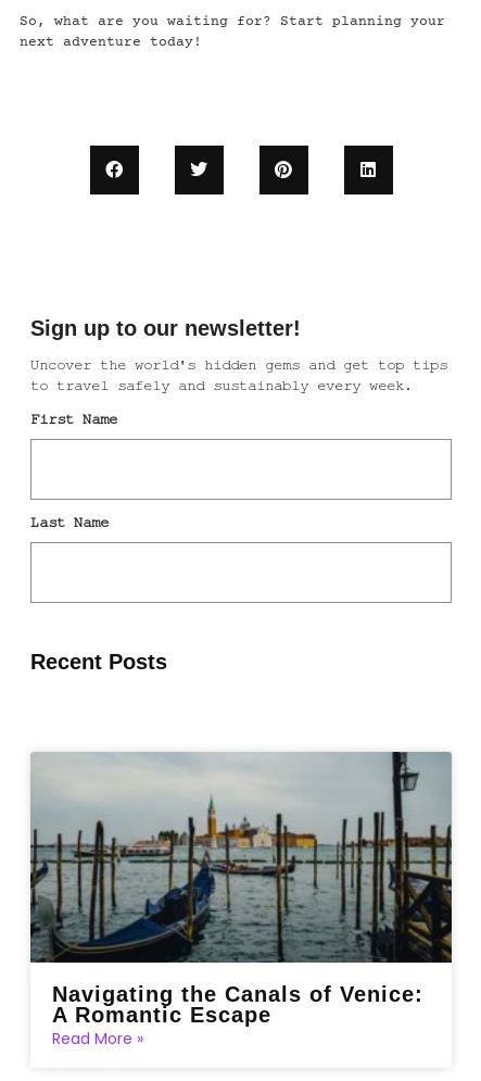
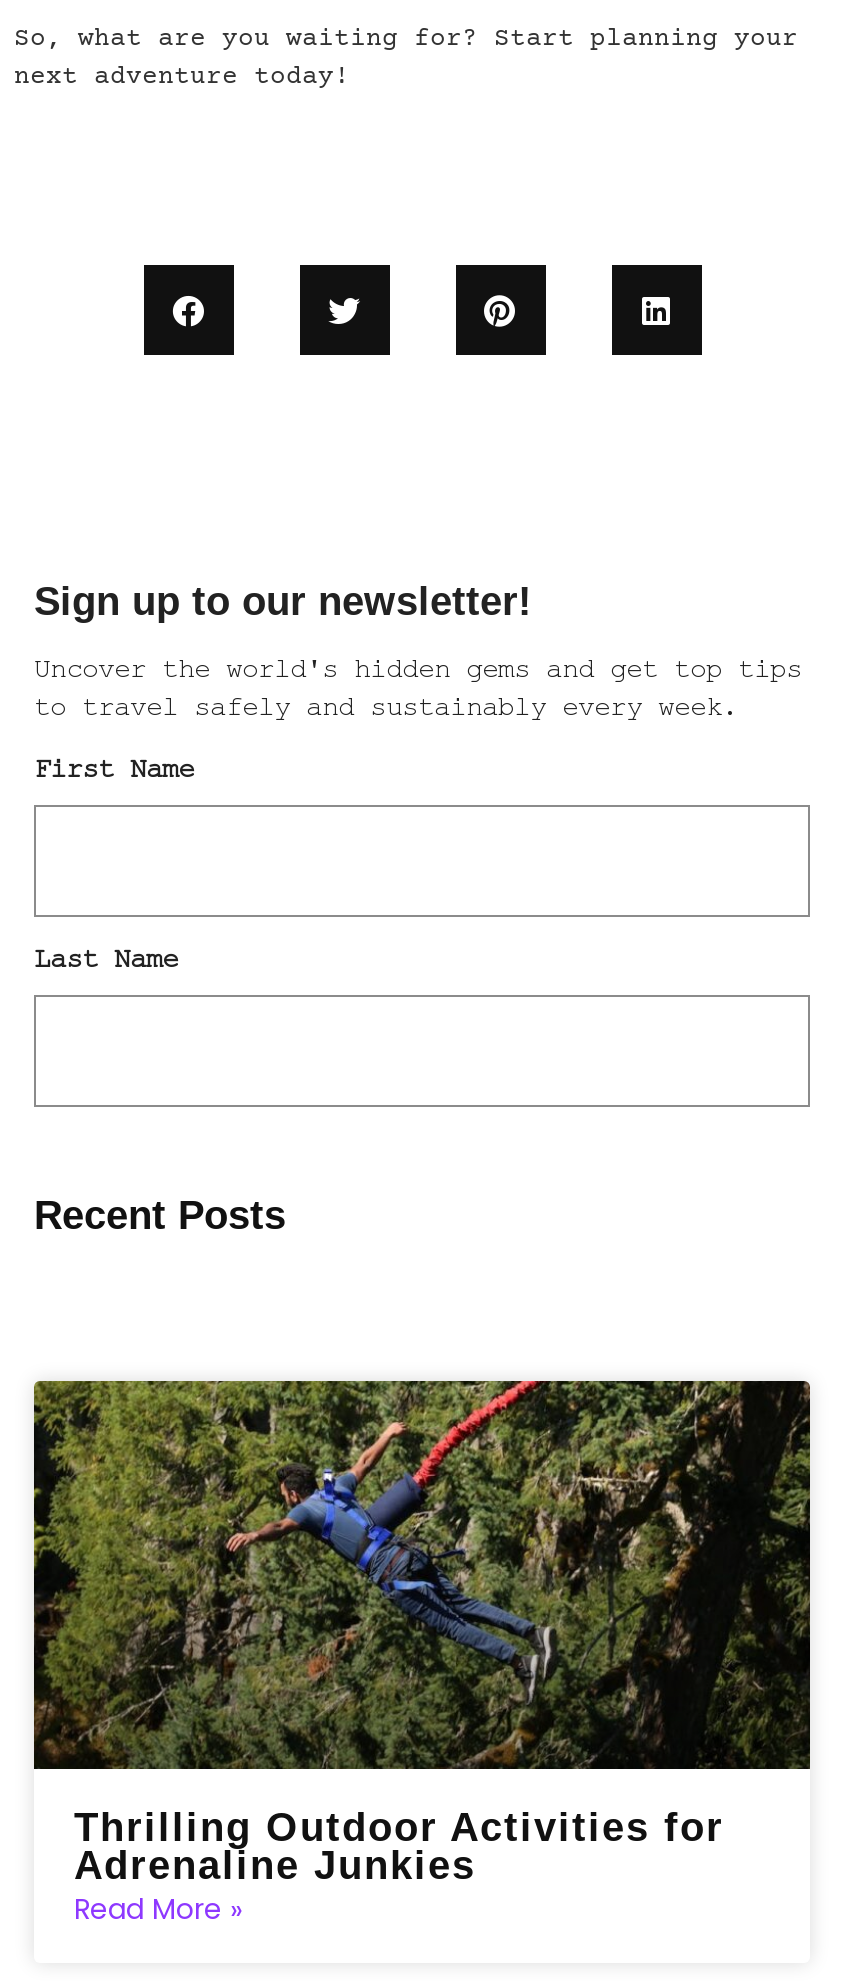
- [image]
- Navigating the Canals of Venice:
- A Romantic Escape
+ [image]
+ Thrilling Outdoor Activities for
+ Adrenaline Junkies
